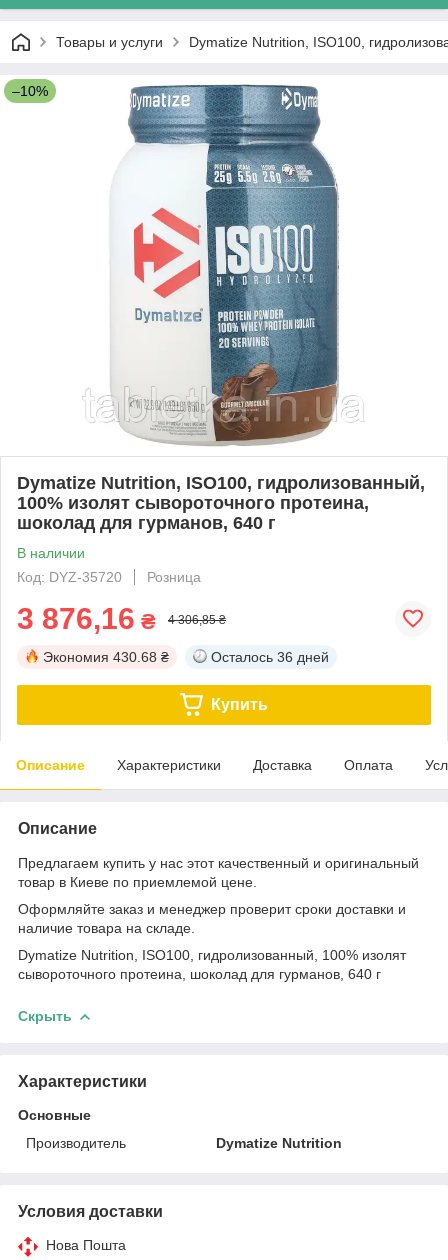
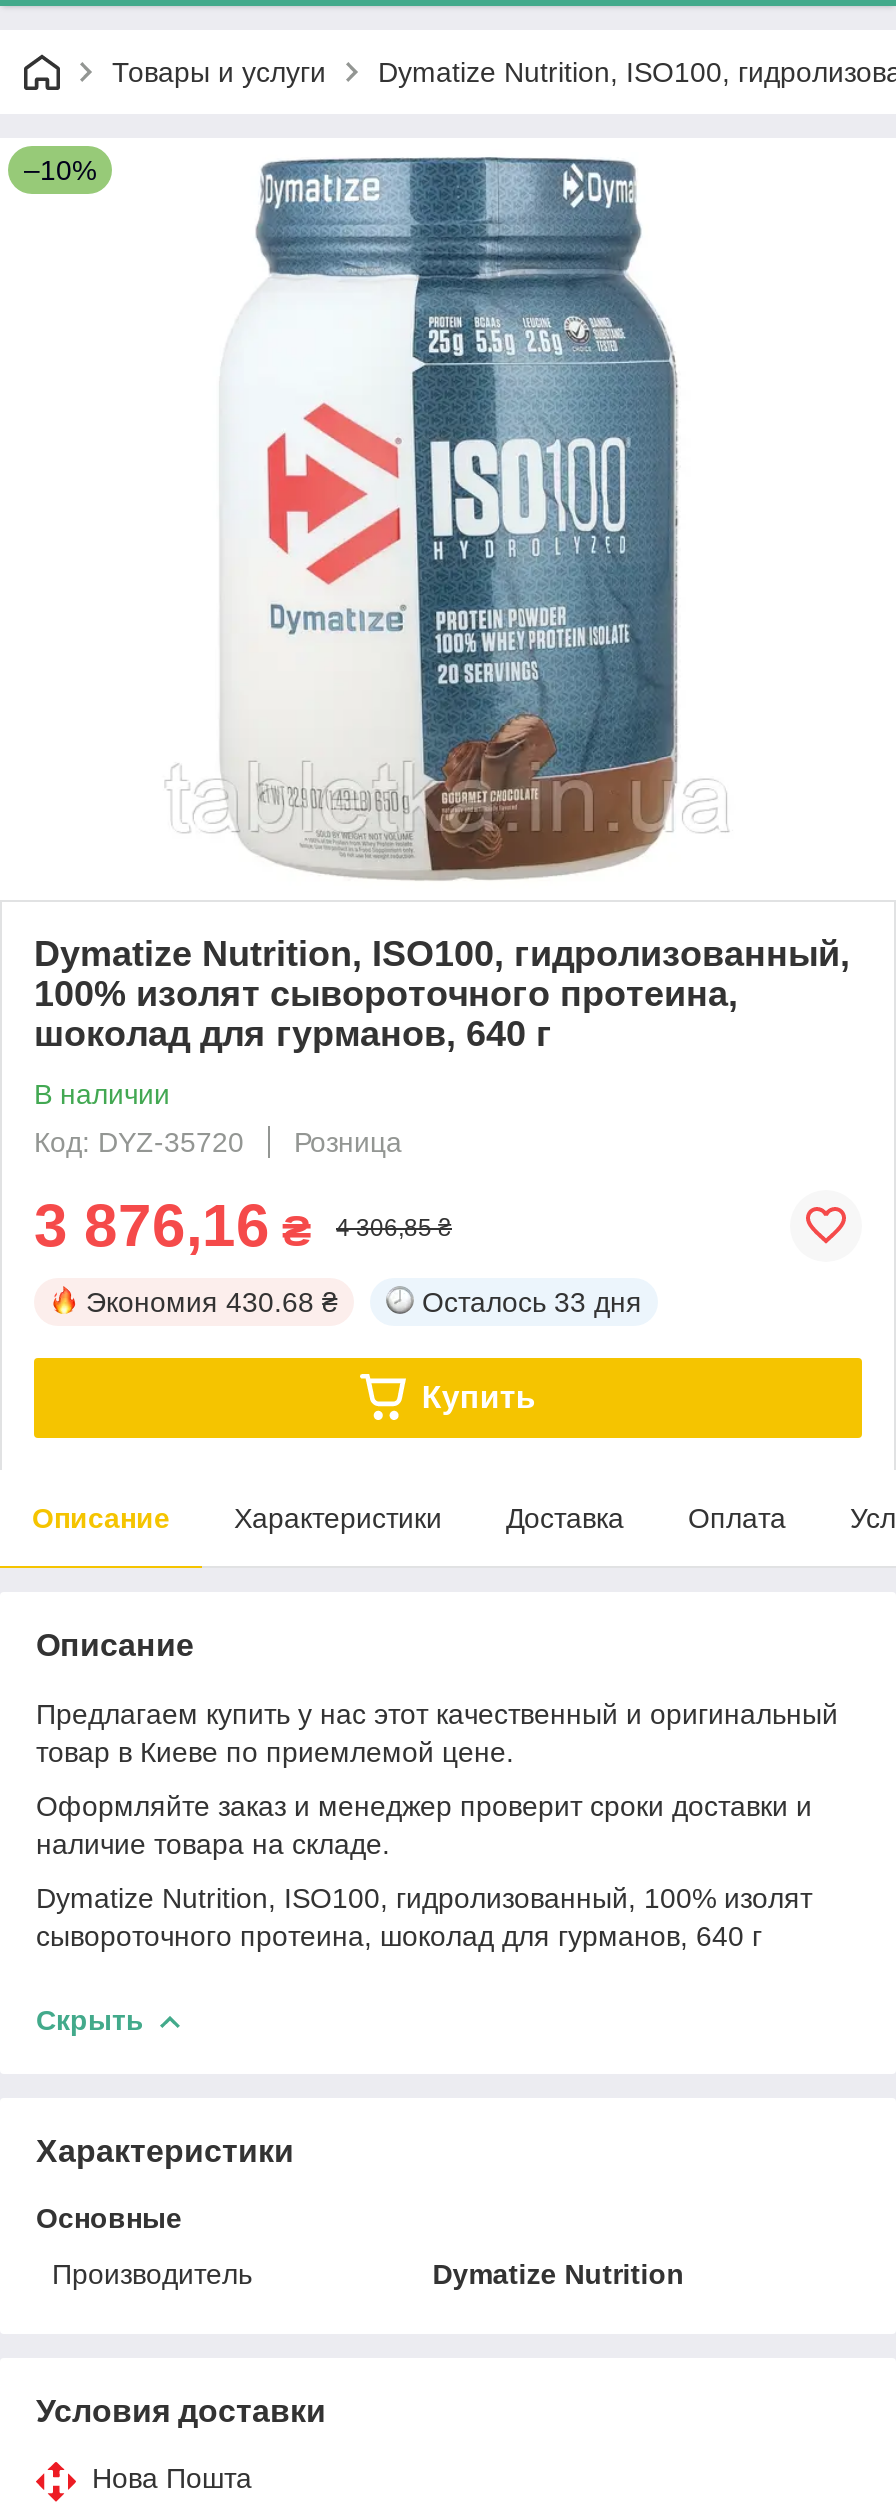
- Осталось 36 дней
+ Осталось 33 дня
